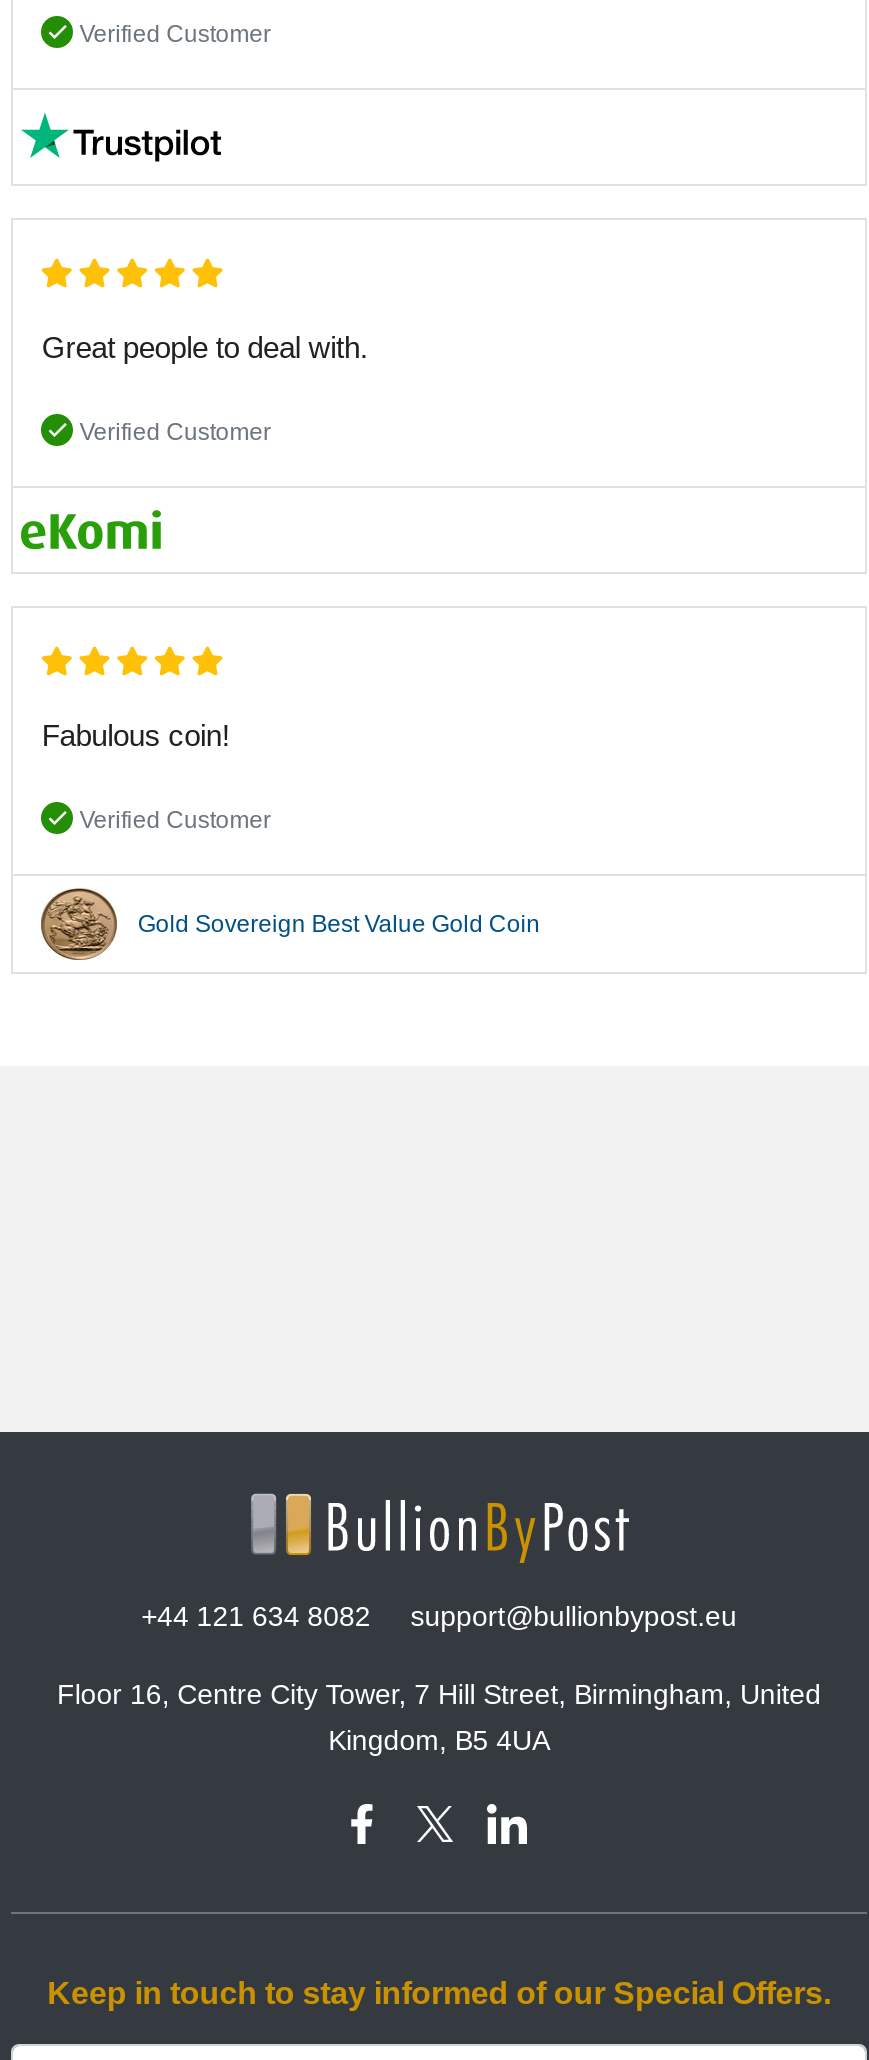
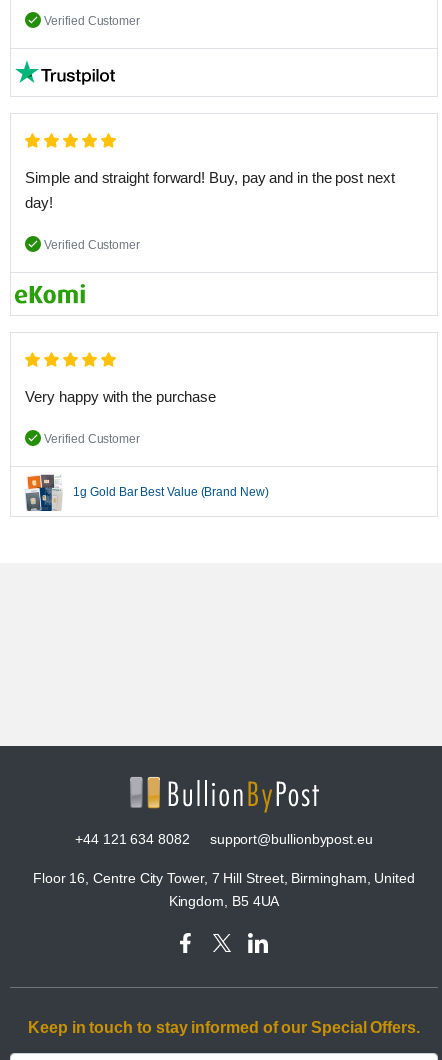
- Great people to deal with.
+ Simple and straight forward! Buy, pay and in the post next
+ day!

- Fabulous coin!
+ Very happy with the purchase

- [image]
- Gold Sovereign Best Value Gold Coin
+ [image]
+ 1g Gold Bar Best Value (Brand New)
